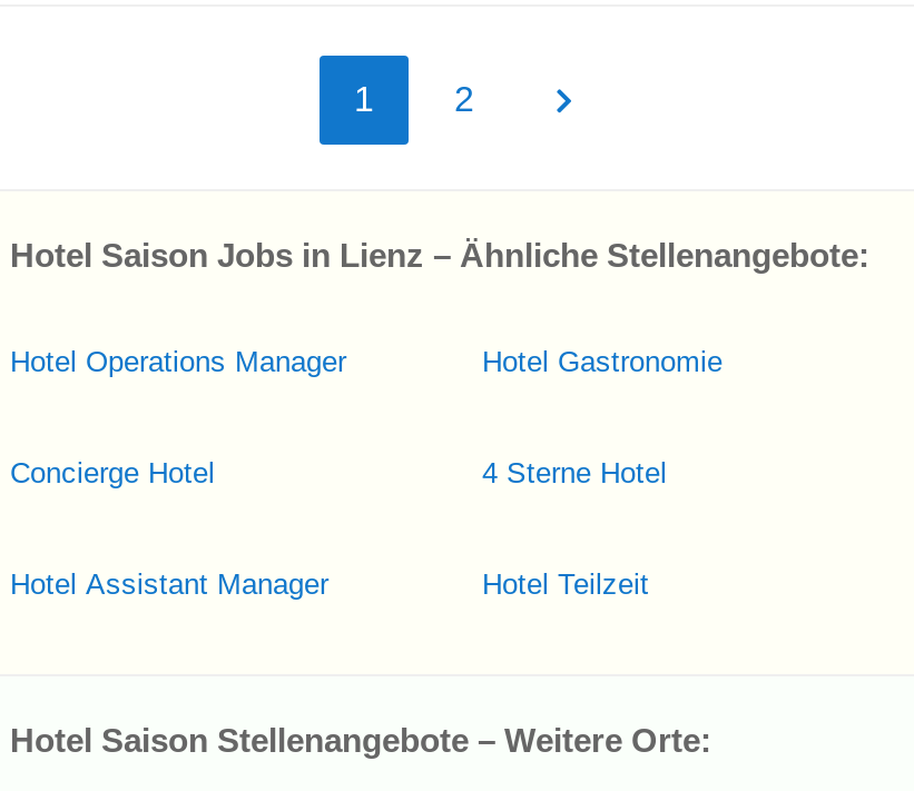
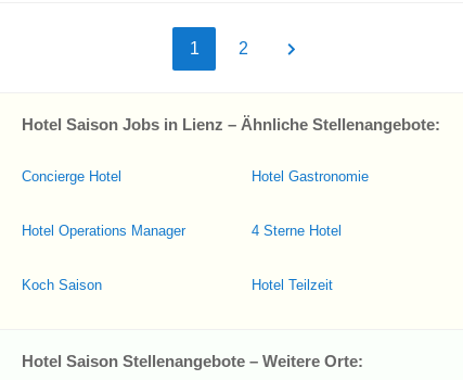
moved down: Hotel Operations Manager

moved up: Concierge Hotel

- Hotel Assistant Manager
+ Koch Saison
